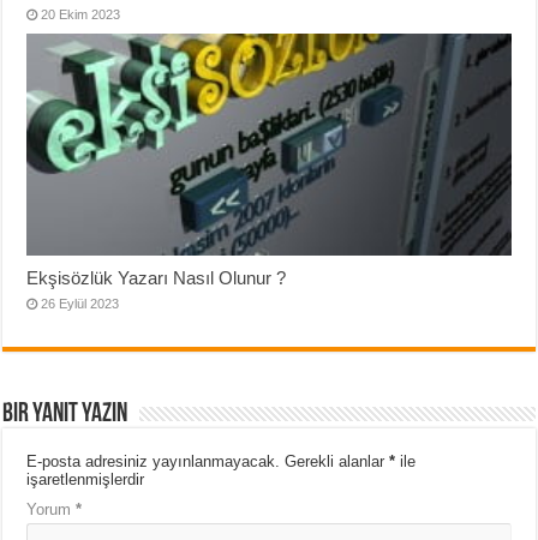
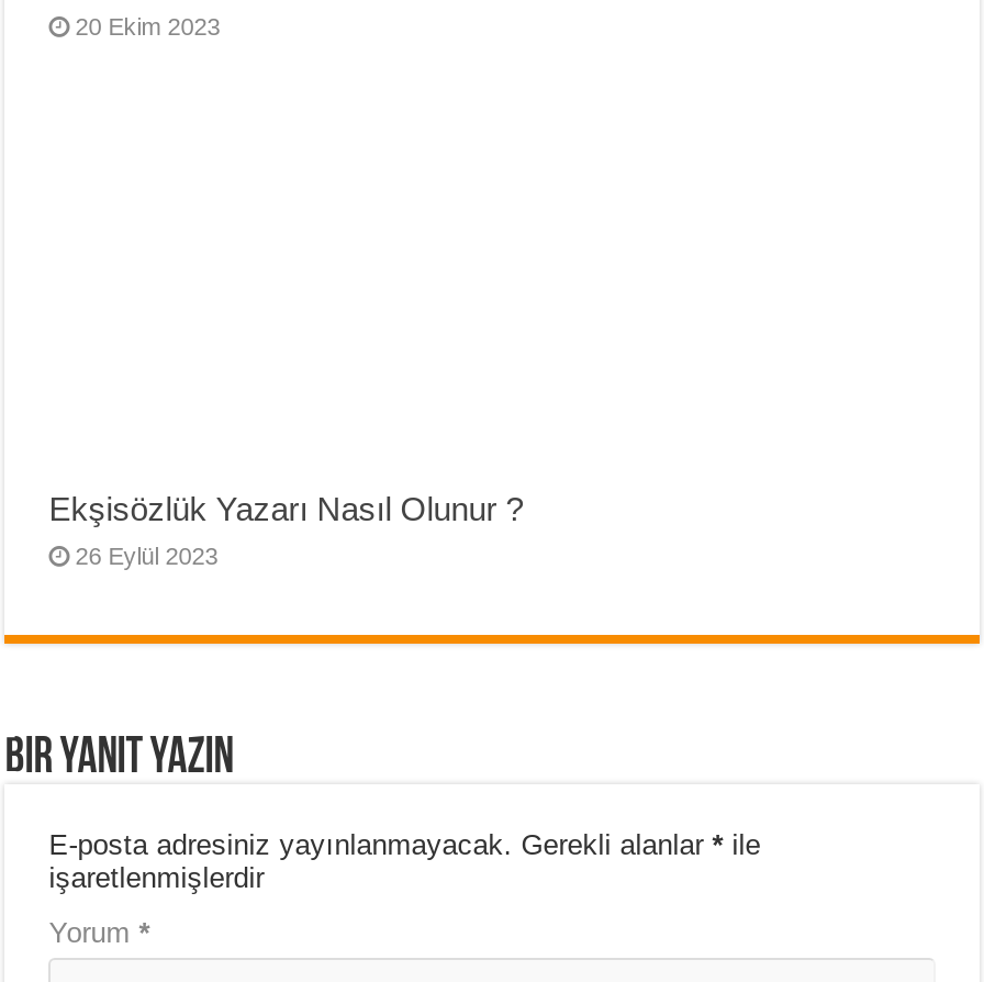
- [image]
